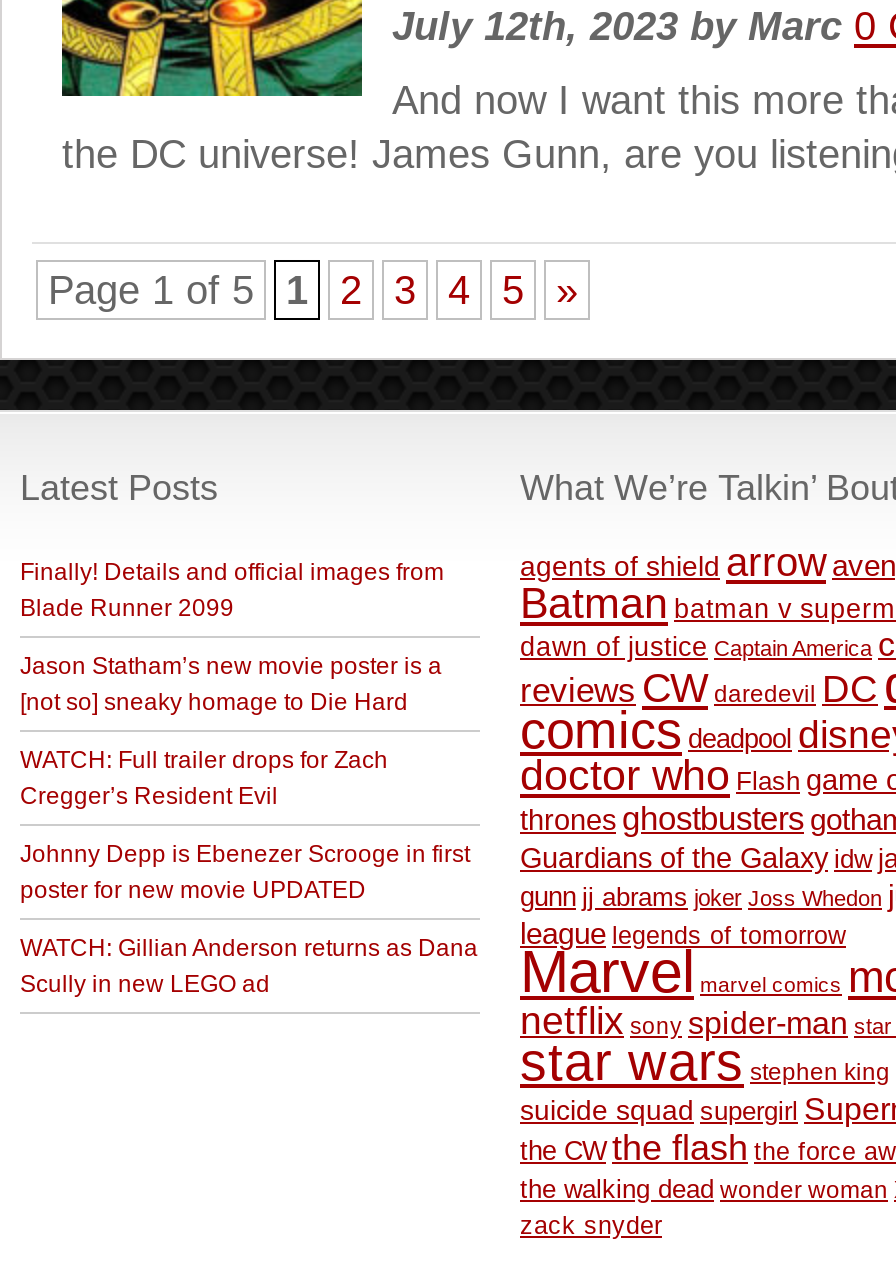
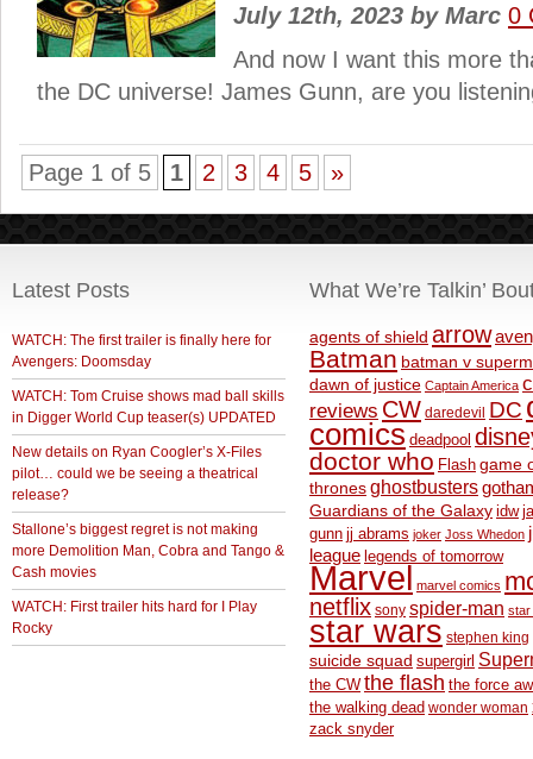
- Finally! Details and official images from
- Blade Runner 2099
+ WATCH: The first trailer is finally here for
+ Avengers: Doomsday

- Jason Statham’s new movie poster is a
- [not so] sneaky homage to Die Hard
+ WATCH: Tom Cruise shows mad ball skills
+ in Digger World Cup teaser(s) UPDATED

- WATCH: Full trailer drops for Zach
- Cregger’s Resident Evil
+ New details on Ryan Coogler’s X-Files
+ pilot… could we be seeing a theatrical
+ release?

- Johnny Depp is Ebenezer Scrooge in first
- poster for new movie UPDATED
+ Stallone’s biggest regret is not making
+ more Demolition Man, Cobra and Tango &
+ Cash movies

- WATCH: Gillian Anderson returns as Dana
- Scully in new LEGO ad
+ WATCH: First trailer hits hard for I Play
+ Rocky
